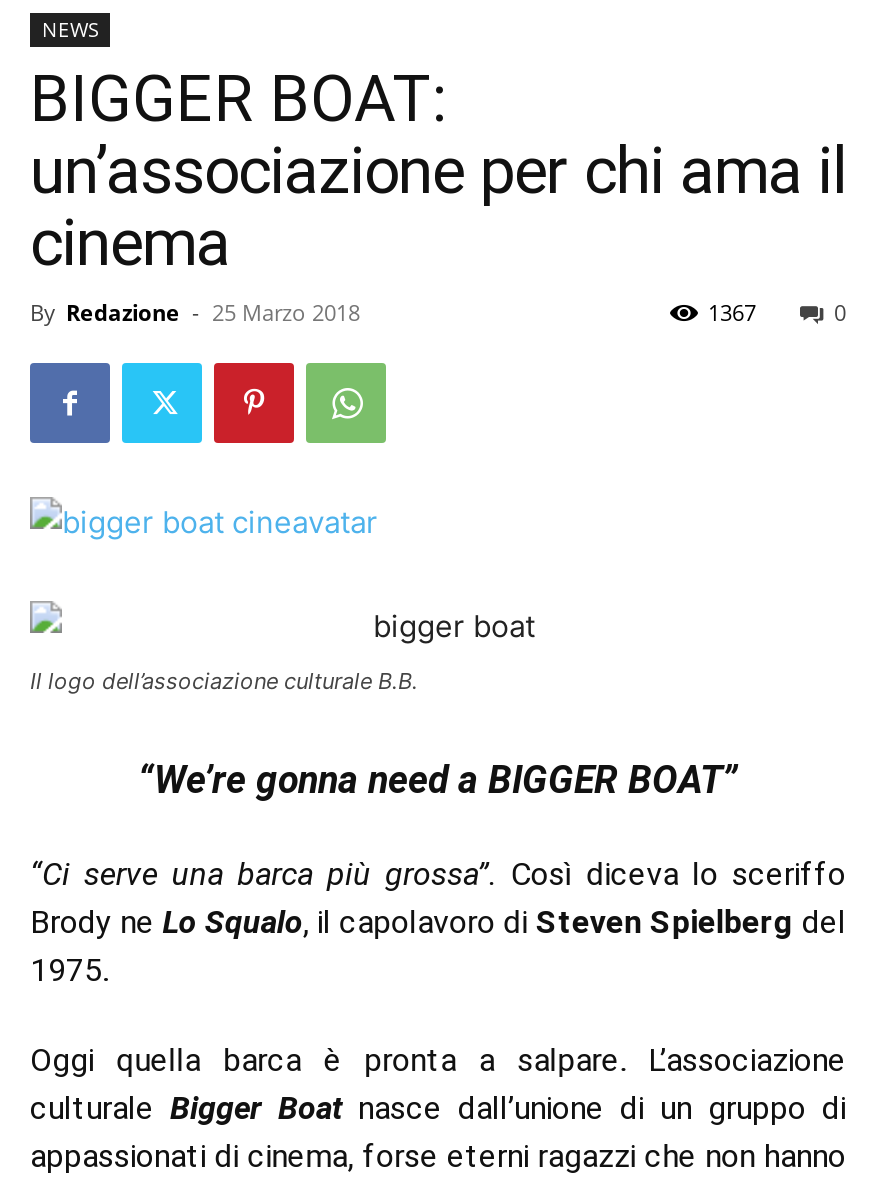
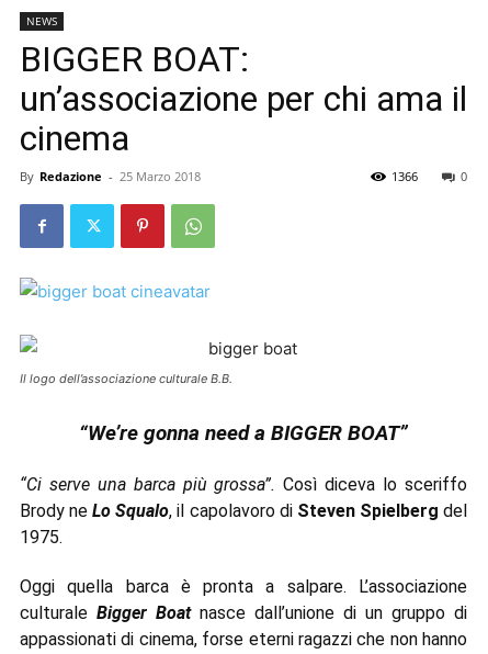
- 1367
+ 1366
